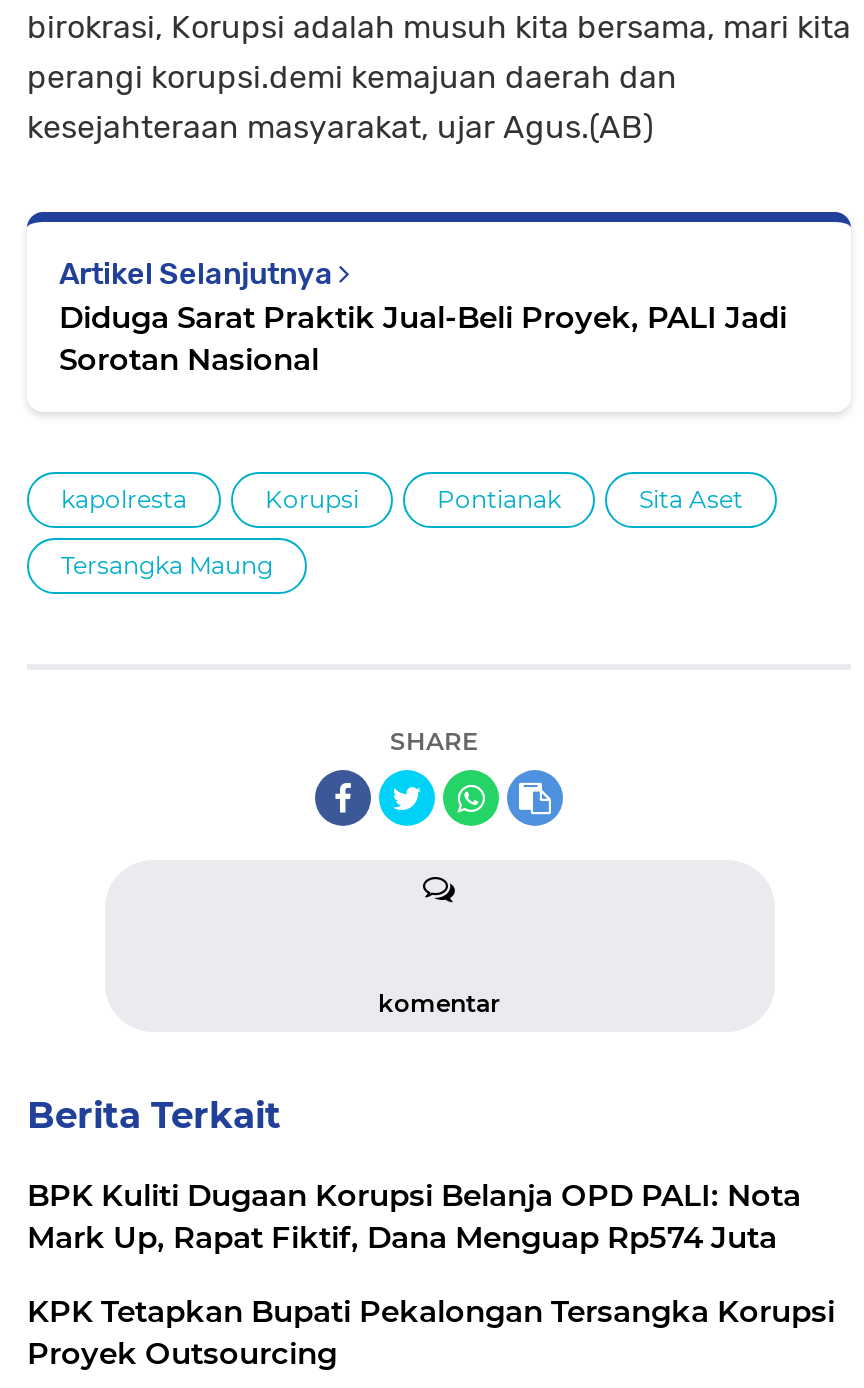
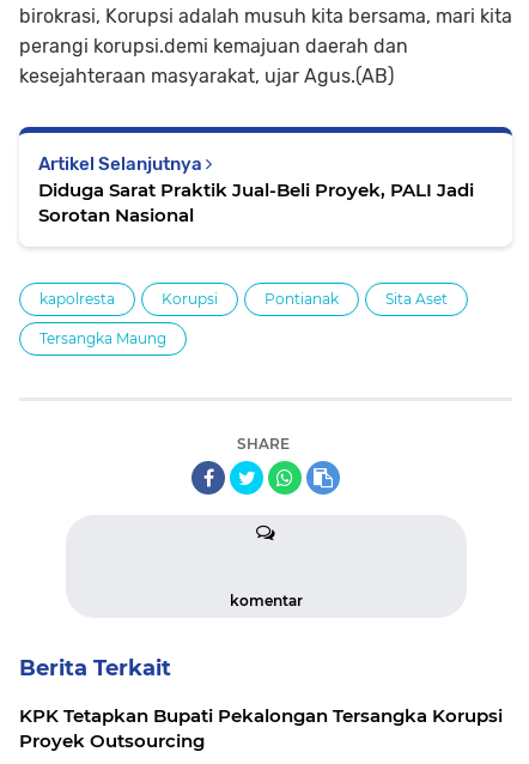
- BPK Kuliti Dugaan Korupsi Belanja OPD PALI: Nota
- Mark Up, Rapat Fiktif, Dana Menguap Rp574 Juta
